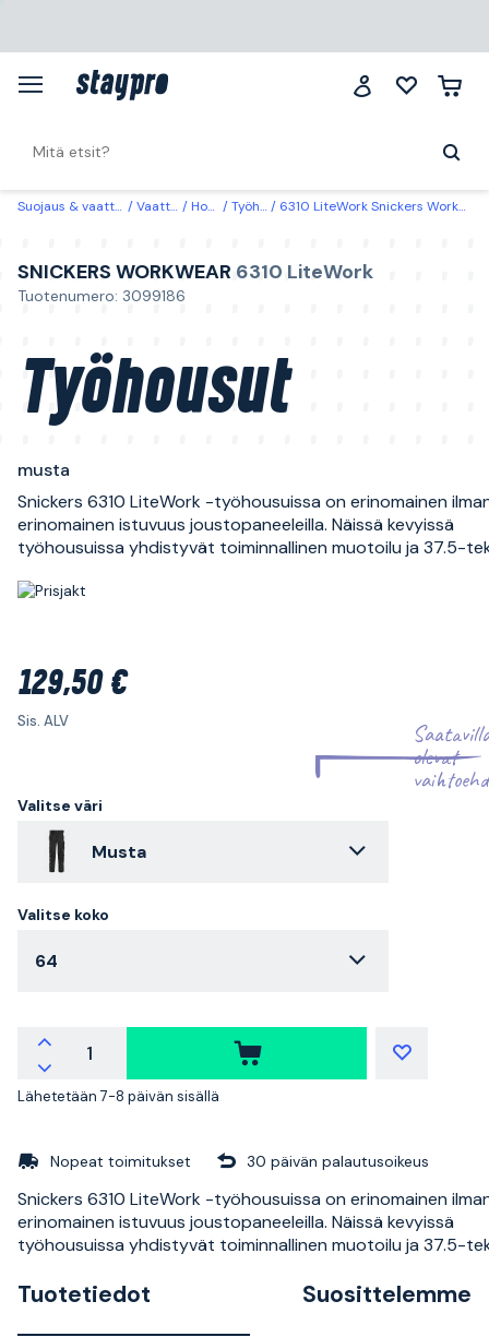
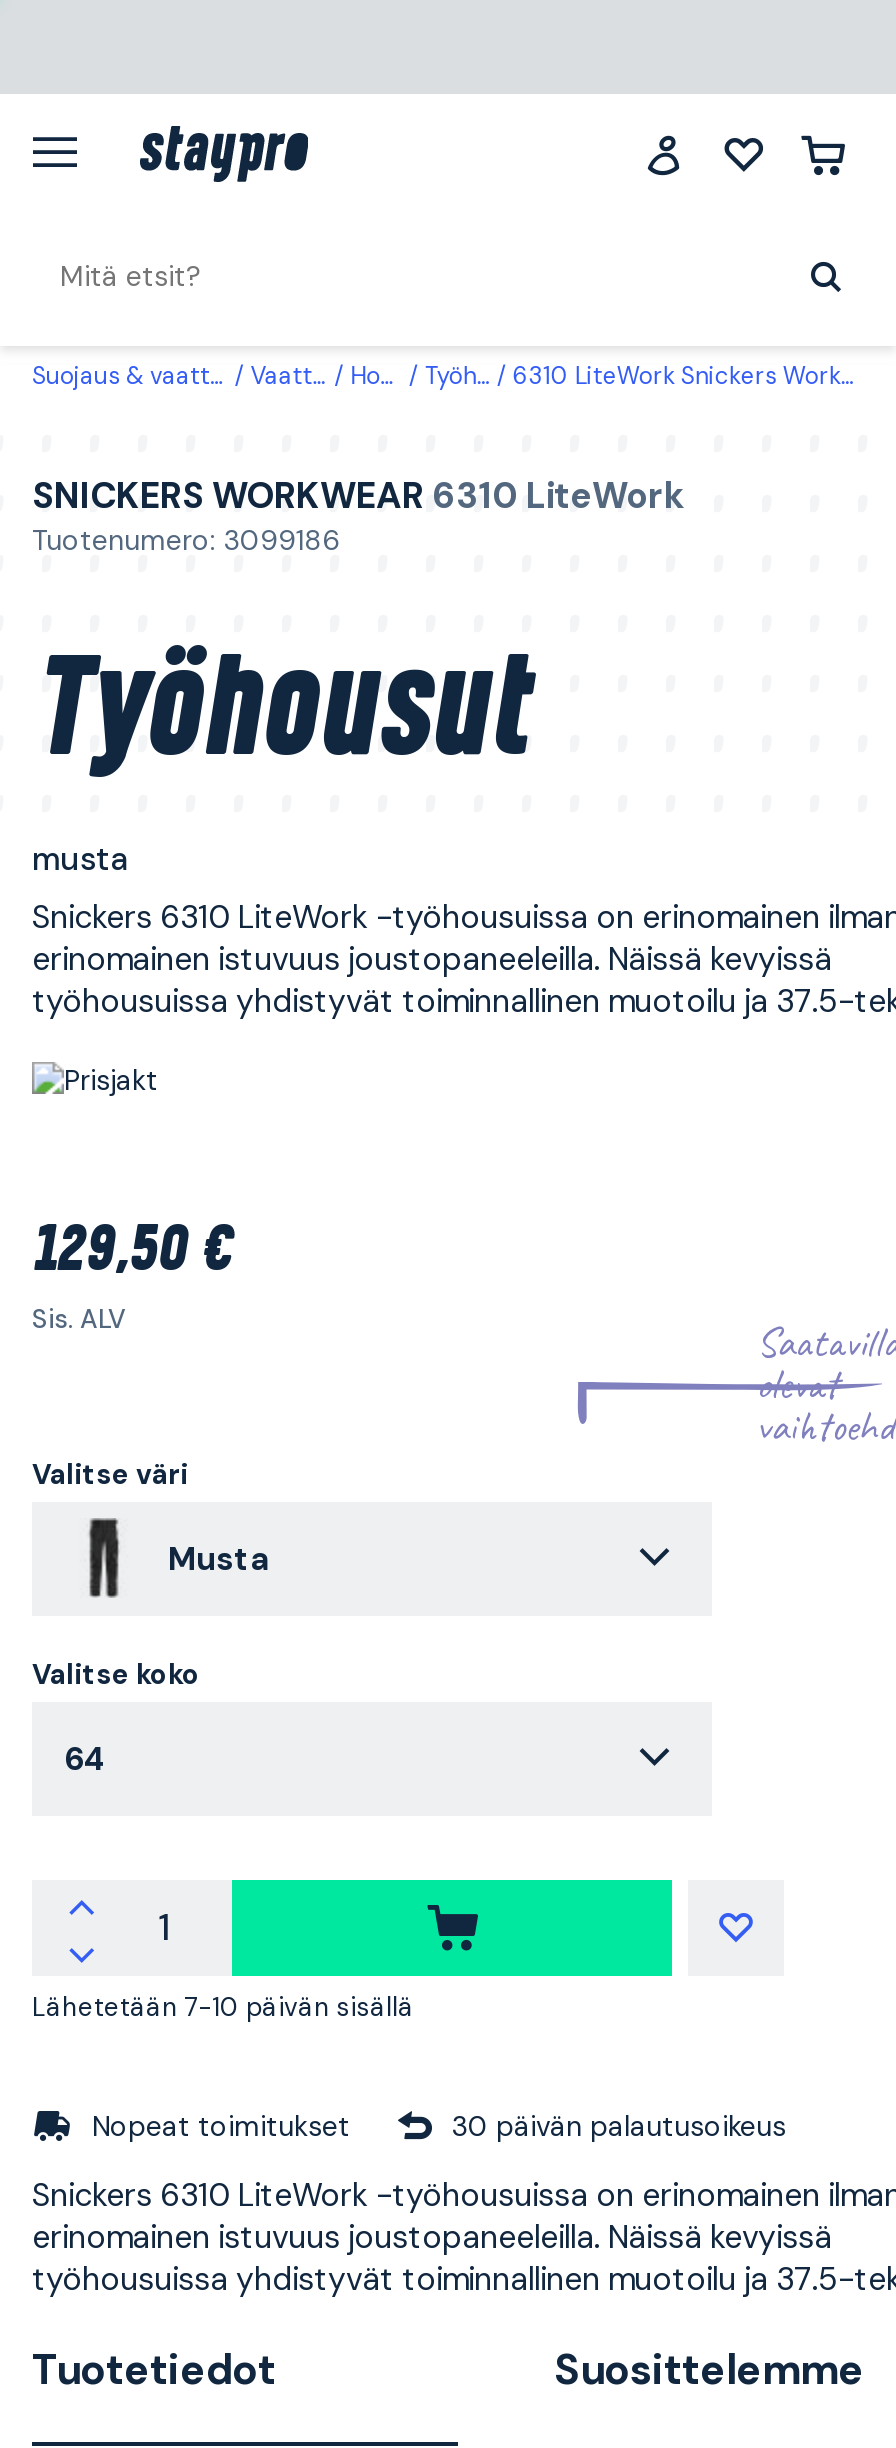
- Lähetetään 7-8 päivän sisällä
+ Lähetetään 7-10 päivän sisällä
